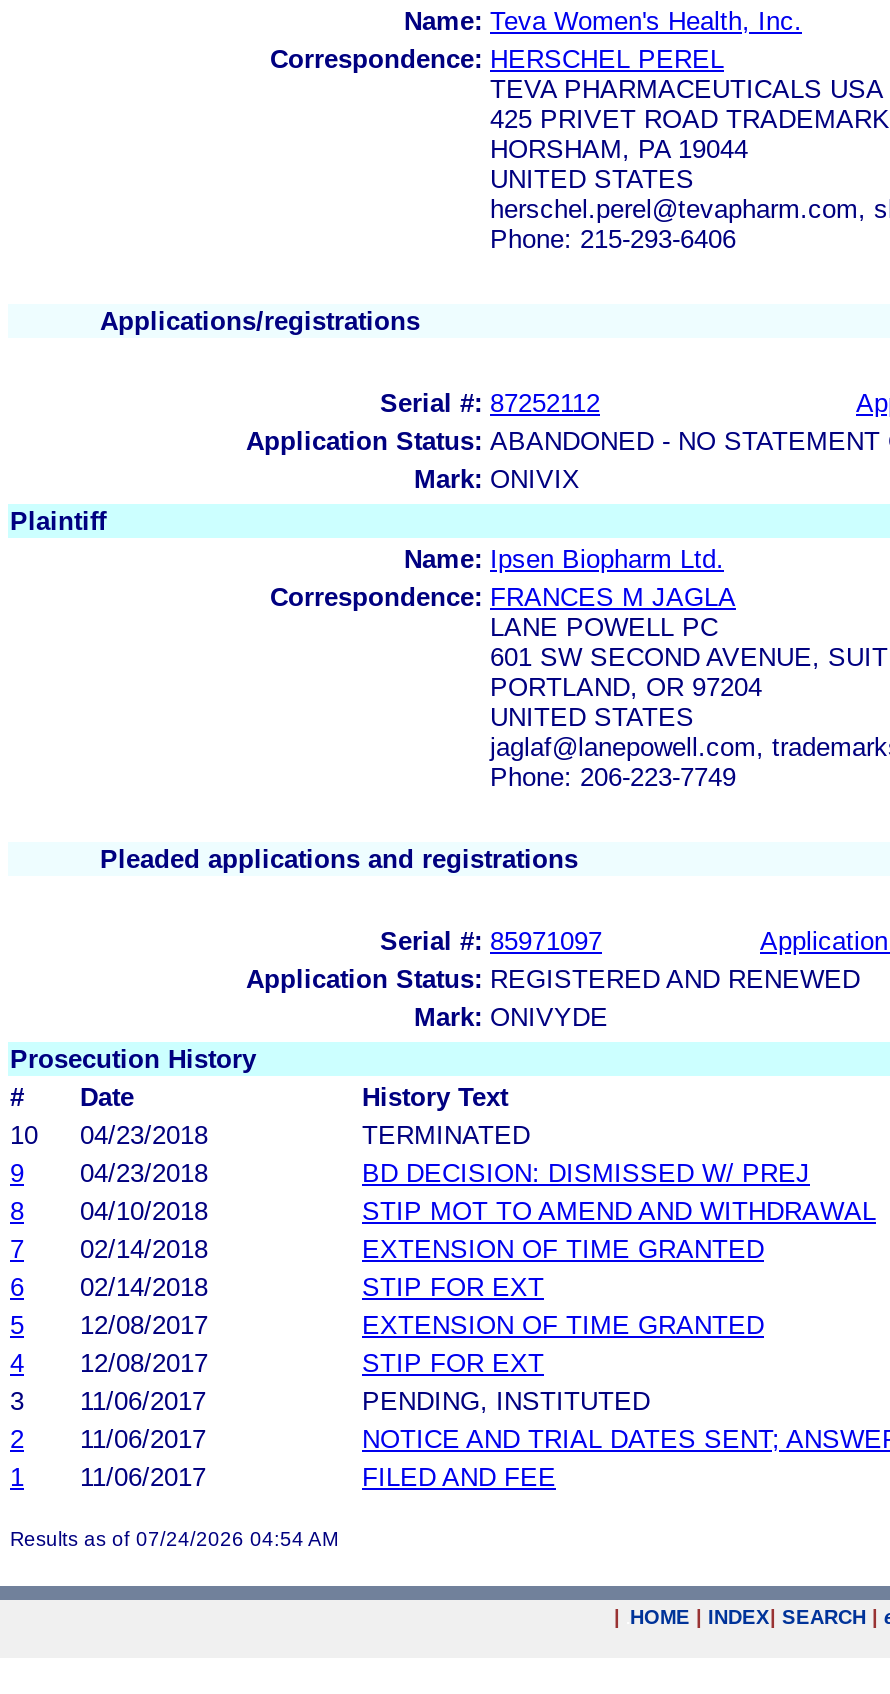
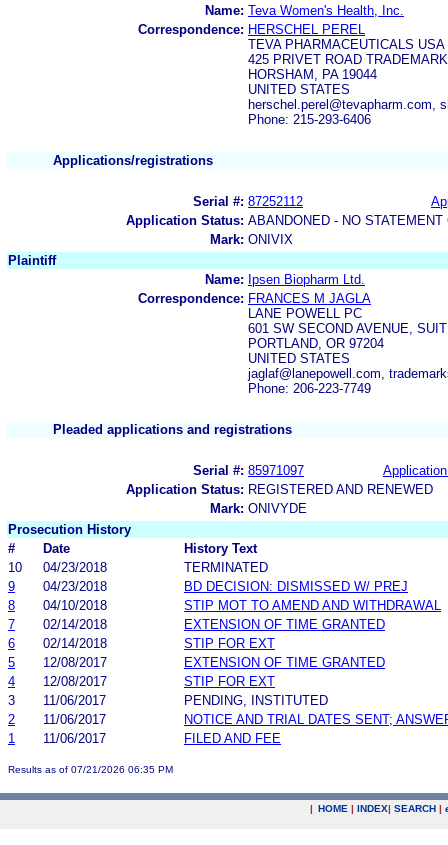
- Results as of 07/24/2026 04:54 AM
+ Results as of 07/21/2026 06:35 PM
